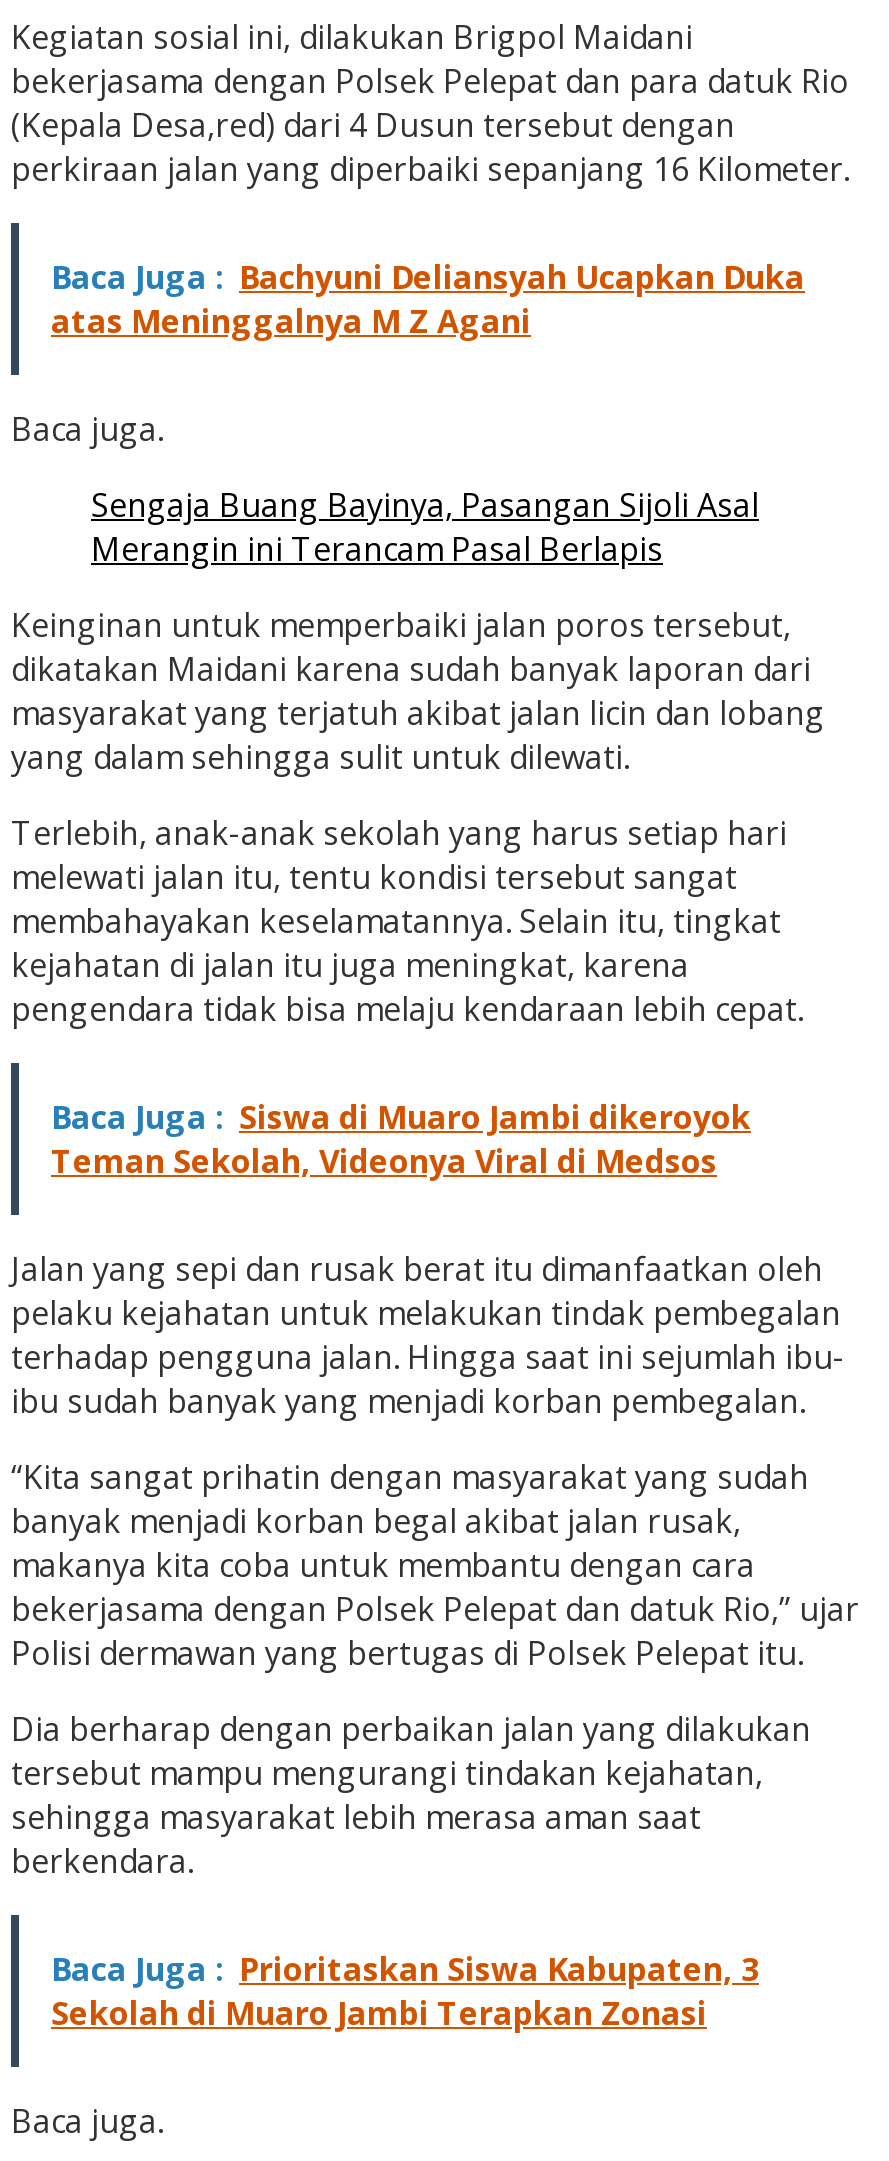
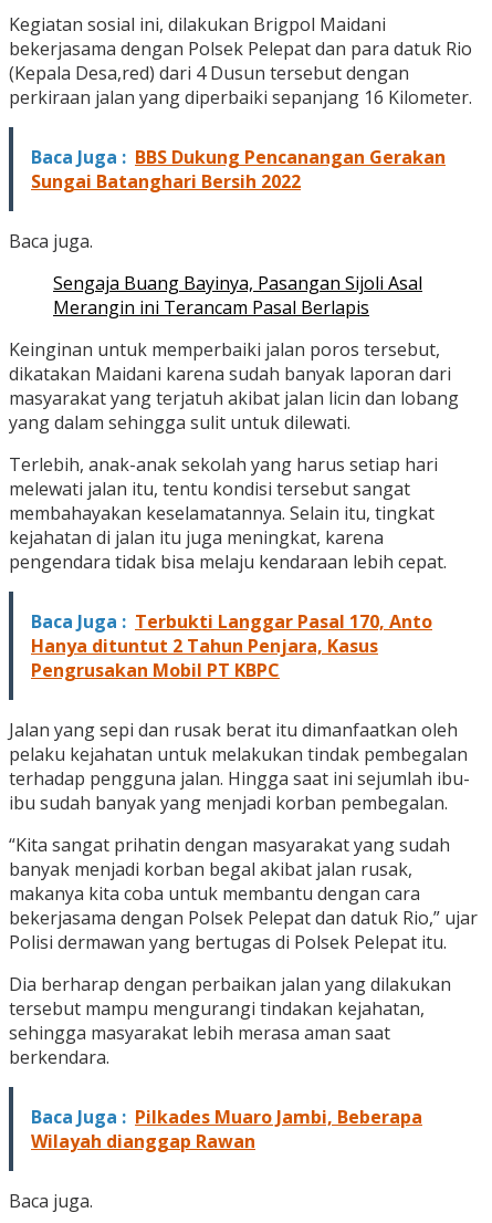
- Baca Juga : Bachyuni Deliansyah Ucapkan Duka
- atas Meninggalnya M Z Agani
+ Baca Juga : BBS Dukung Pencanangan Gerakan
+ Sungai Batanghari Bersih 2022

- Baca Juga : Siswa di Muaro Jambi dikeroyok
- Teman Sekolah, Videonya Viral di Medsos
+ Baca Juga : Terbukti Langgar Pasal 170, Anto
+ Hanya dituntut 2 Tahun Penjara, Kasus
+ Pengrusakan Mobil PT KBPC

- Baca Juga : Prioritaskan Siswa Kabupaten, 3
- Sekolah di Muaro Jambi Terapkan Zonasi
+ Baca Juga : Pilkades Muaro Jambi, Beberapa
+ Wilayah dianggap Rawan
